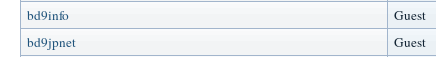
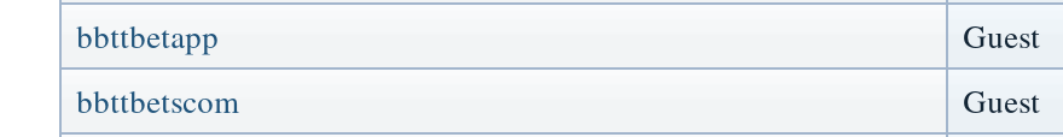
- bd9info
+ bbttbetapp

- bd9jpnet
+ bbttbetscom
